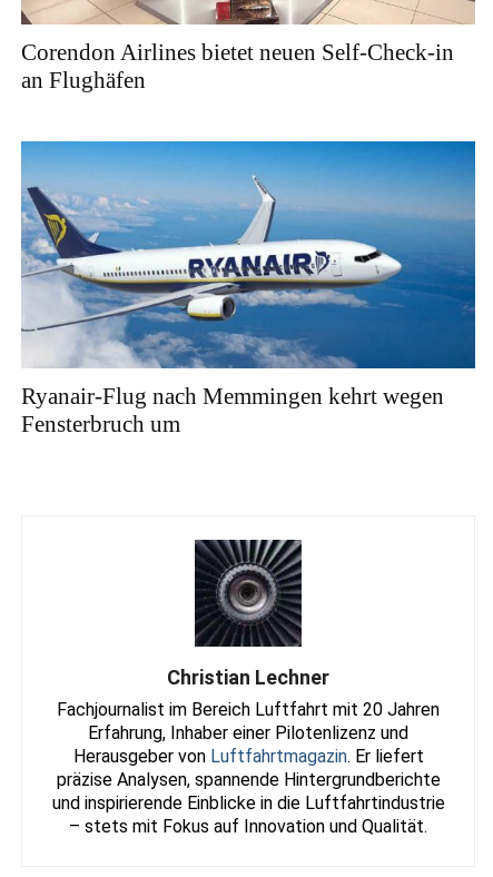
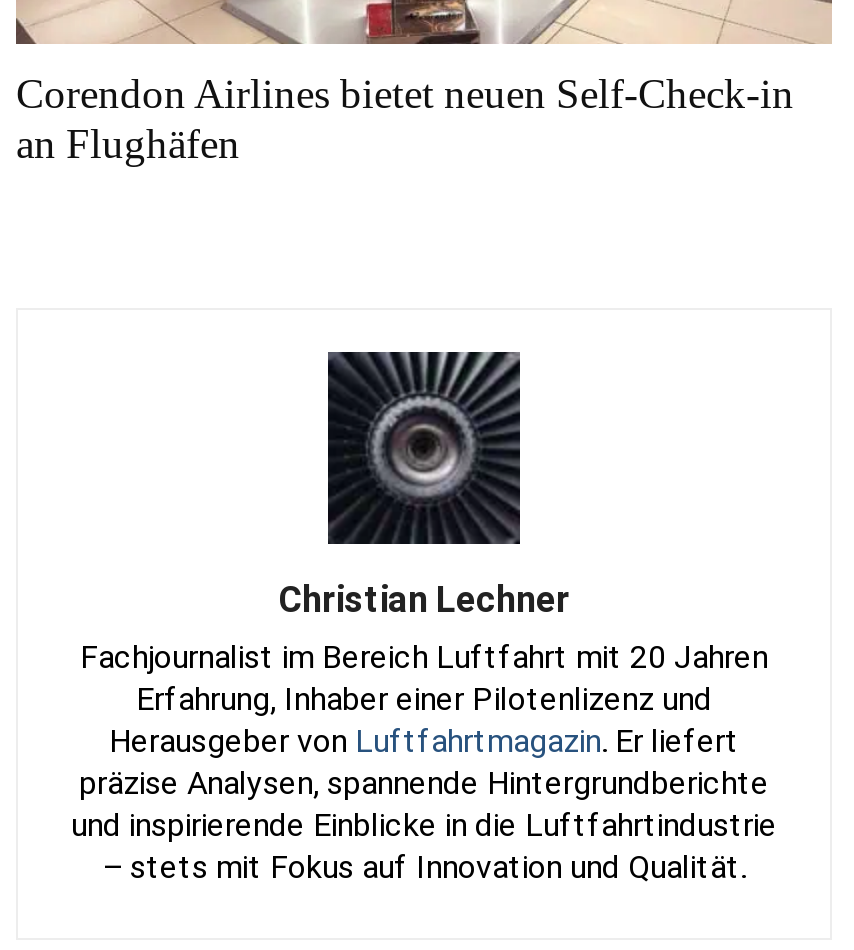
- [image]
- Ryanair-Flug nach Memmingen kehrt wegen
- Fensterbruch um
